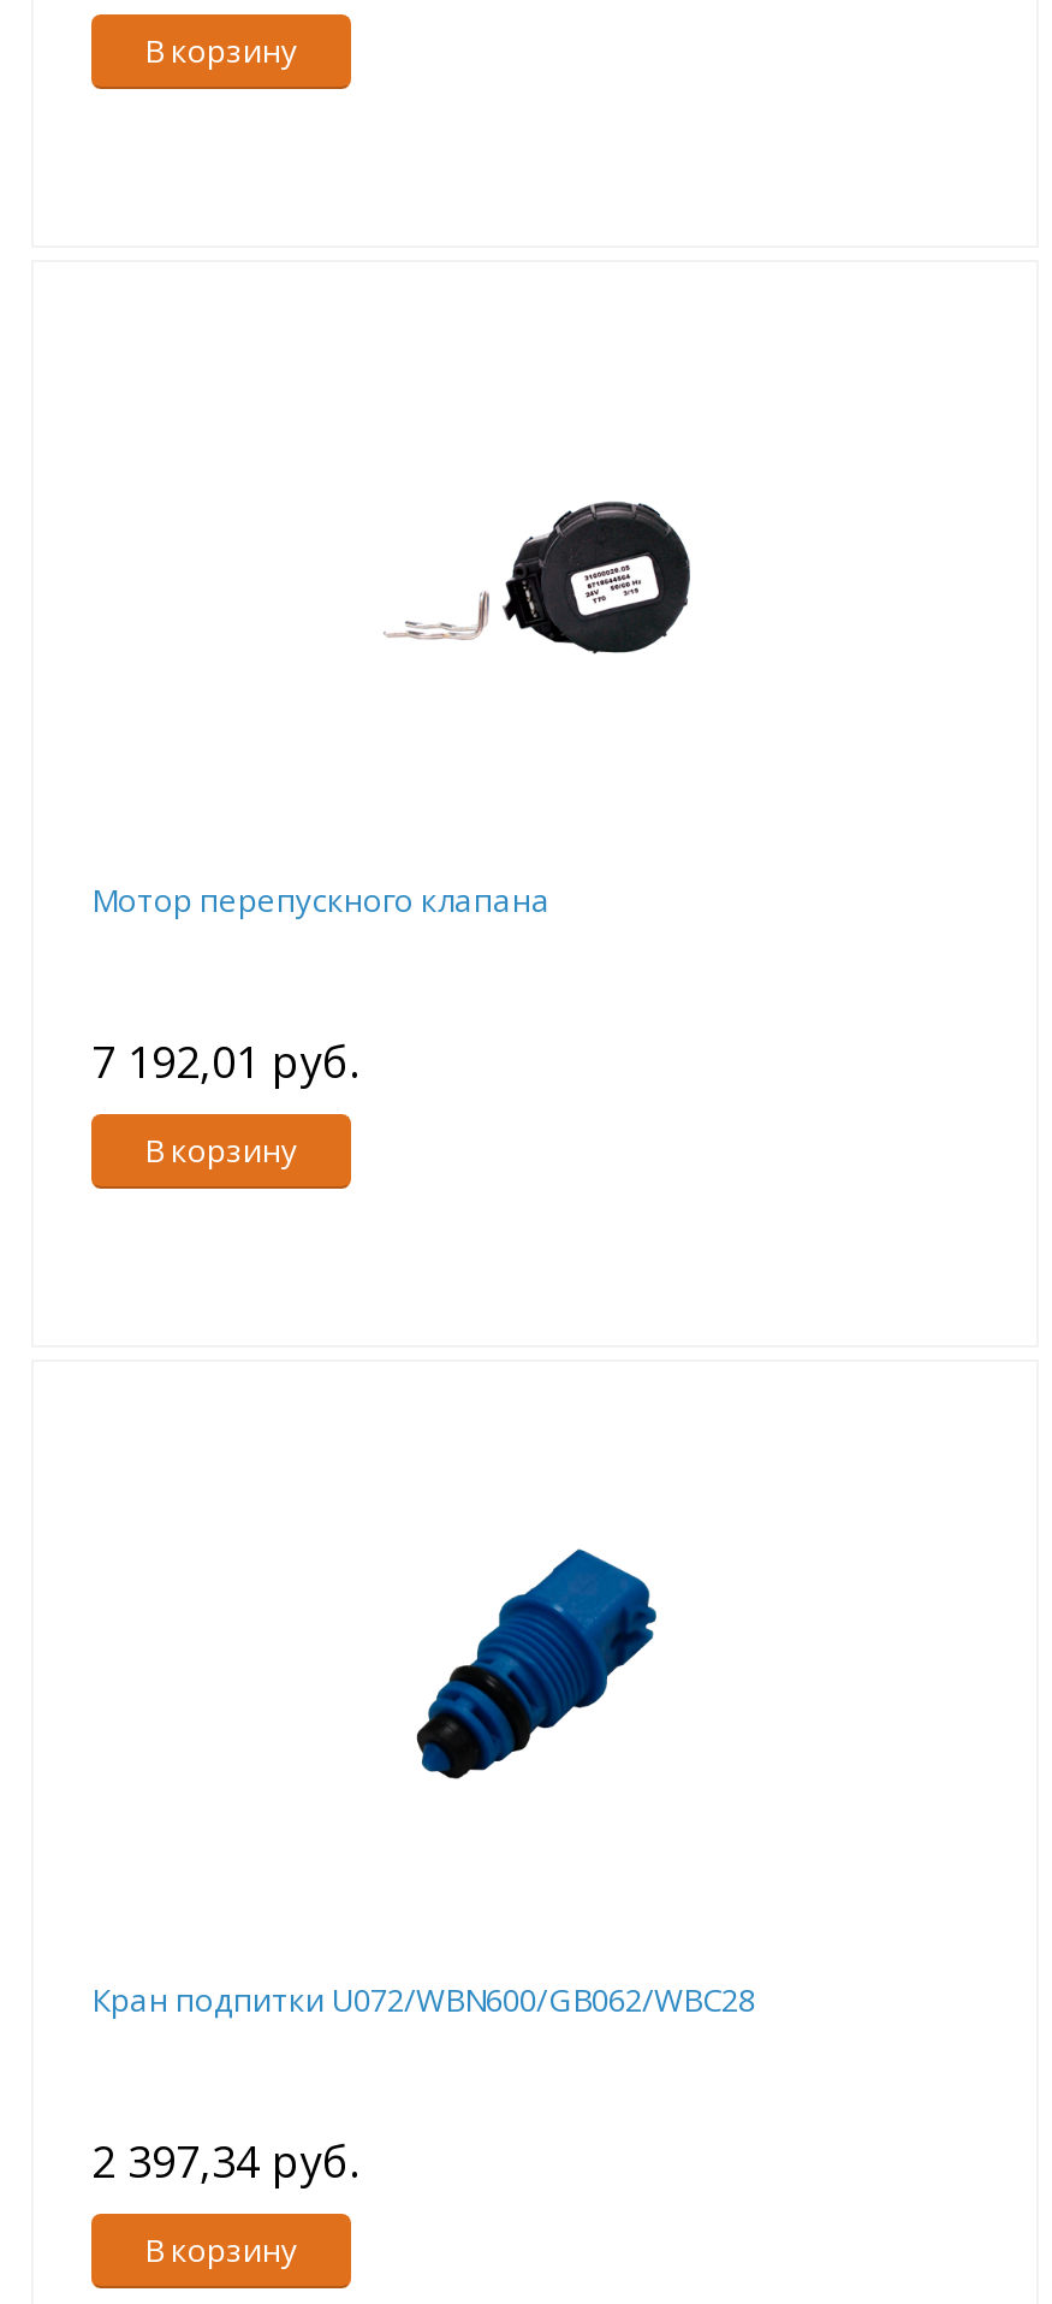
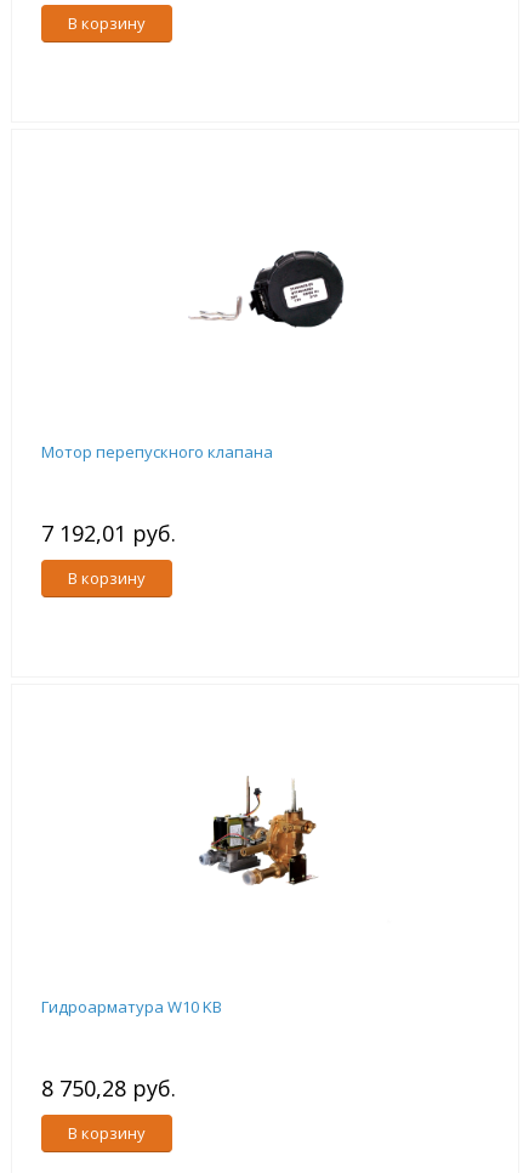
- [image]
+ [image]

- Кран подпитки U072/WBN600/GB062/WBC28
+ Гидроарматура W10 KB

- 2 397,34 руб.
+ 8 750,28 руб.
